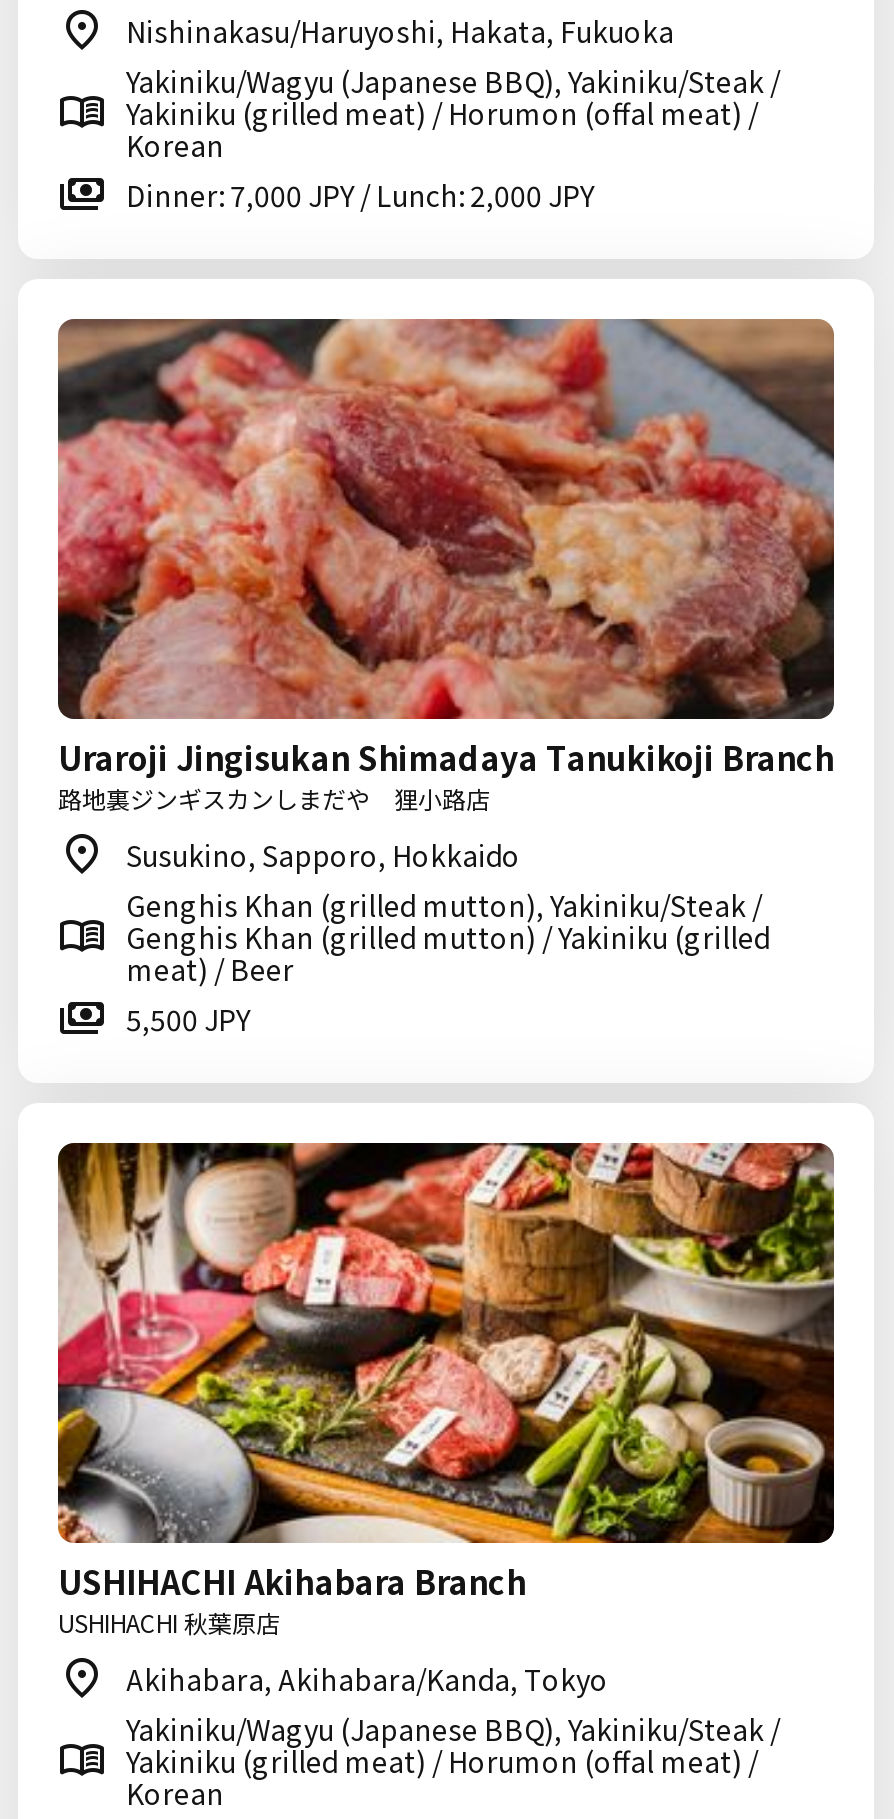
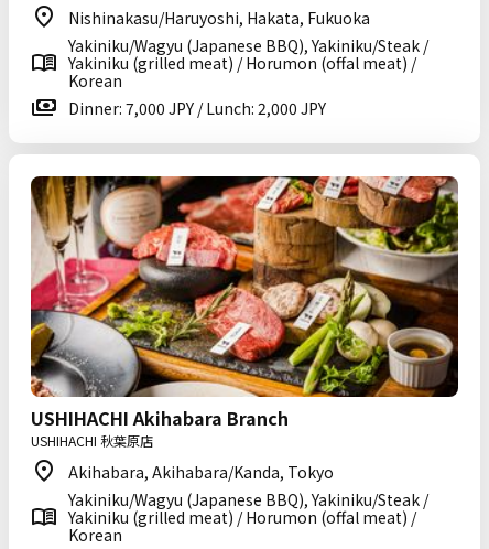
- [image]
- Uraroji Jingisukan Shimadaya Tanukikoji Branch
- 路地裏ジンギスカンしまだや 狸小路店
- Susukino, Sapporo, Hokkaido
- Genghis Khan (grilled mutton), Yakiniku/Steak /
- Genghis Khan (grilled mutton) / Yakiniku (grilled
- meat) / Beer
- 5,500 JPY
